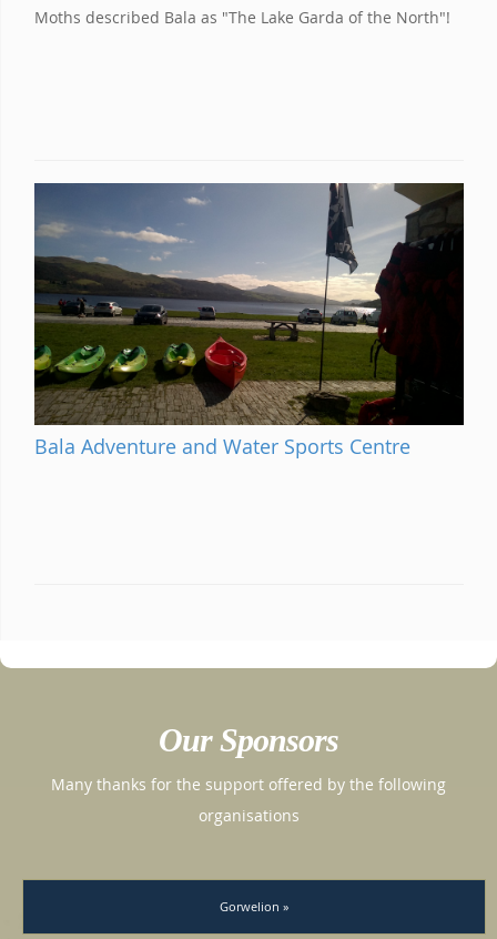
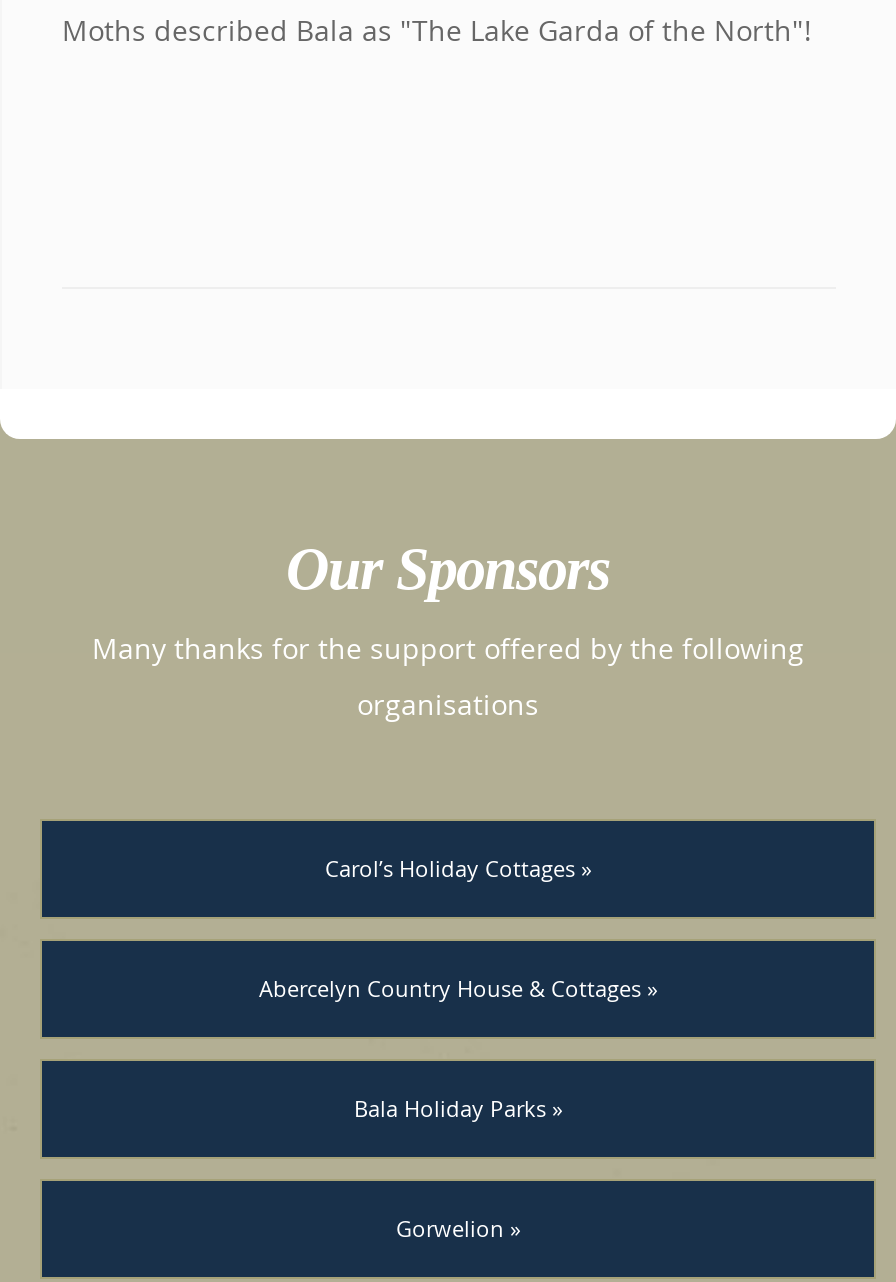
- [image]
- Bala Adventure and Water Sports Centre

moved up: Our Sponsors | Many thanks for the support offered by the following | organisations

+ Abercelyn Country House & Cottages »

+ Carol’s Holiday Cottages »

+ Bala Holiday Parks »
